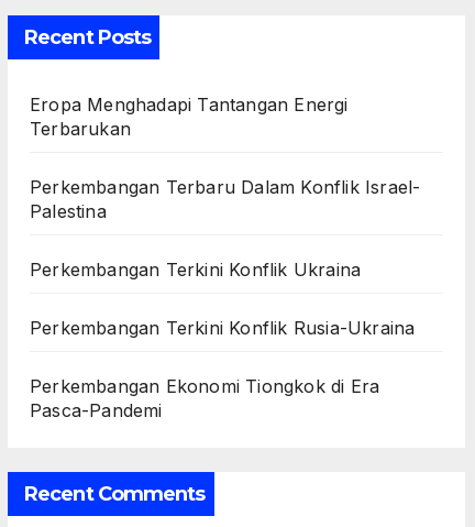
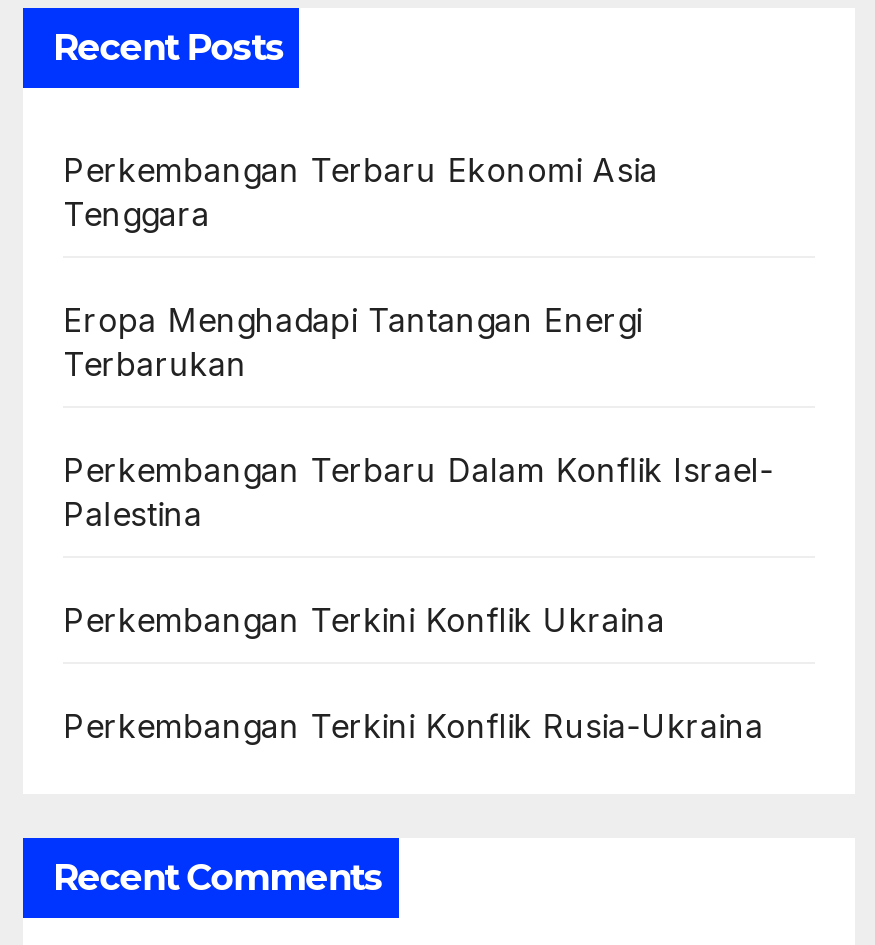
+ Perkembangan Terbaru Ekonomi Asia
+ Tenggara

moved down: Eropa Menghadapi Tantangan Energi | Terbarukan | Perkembangan Terbaru Dalam Konflik Israel- | Palestina | Perkembangan Terkini Konflik Ukraina | Perkembangan Terkini Konflik Rusia-Ukraina

- Perkembangan Ekonomi Tiongkok di Era
- Pasca-Pandemi
